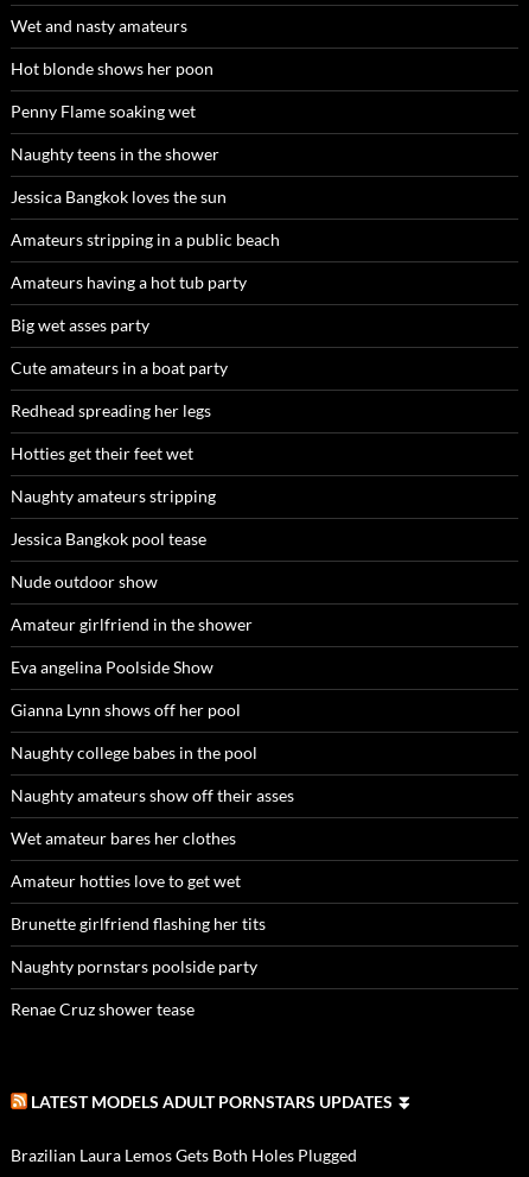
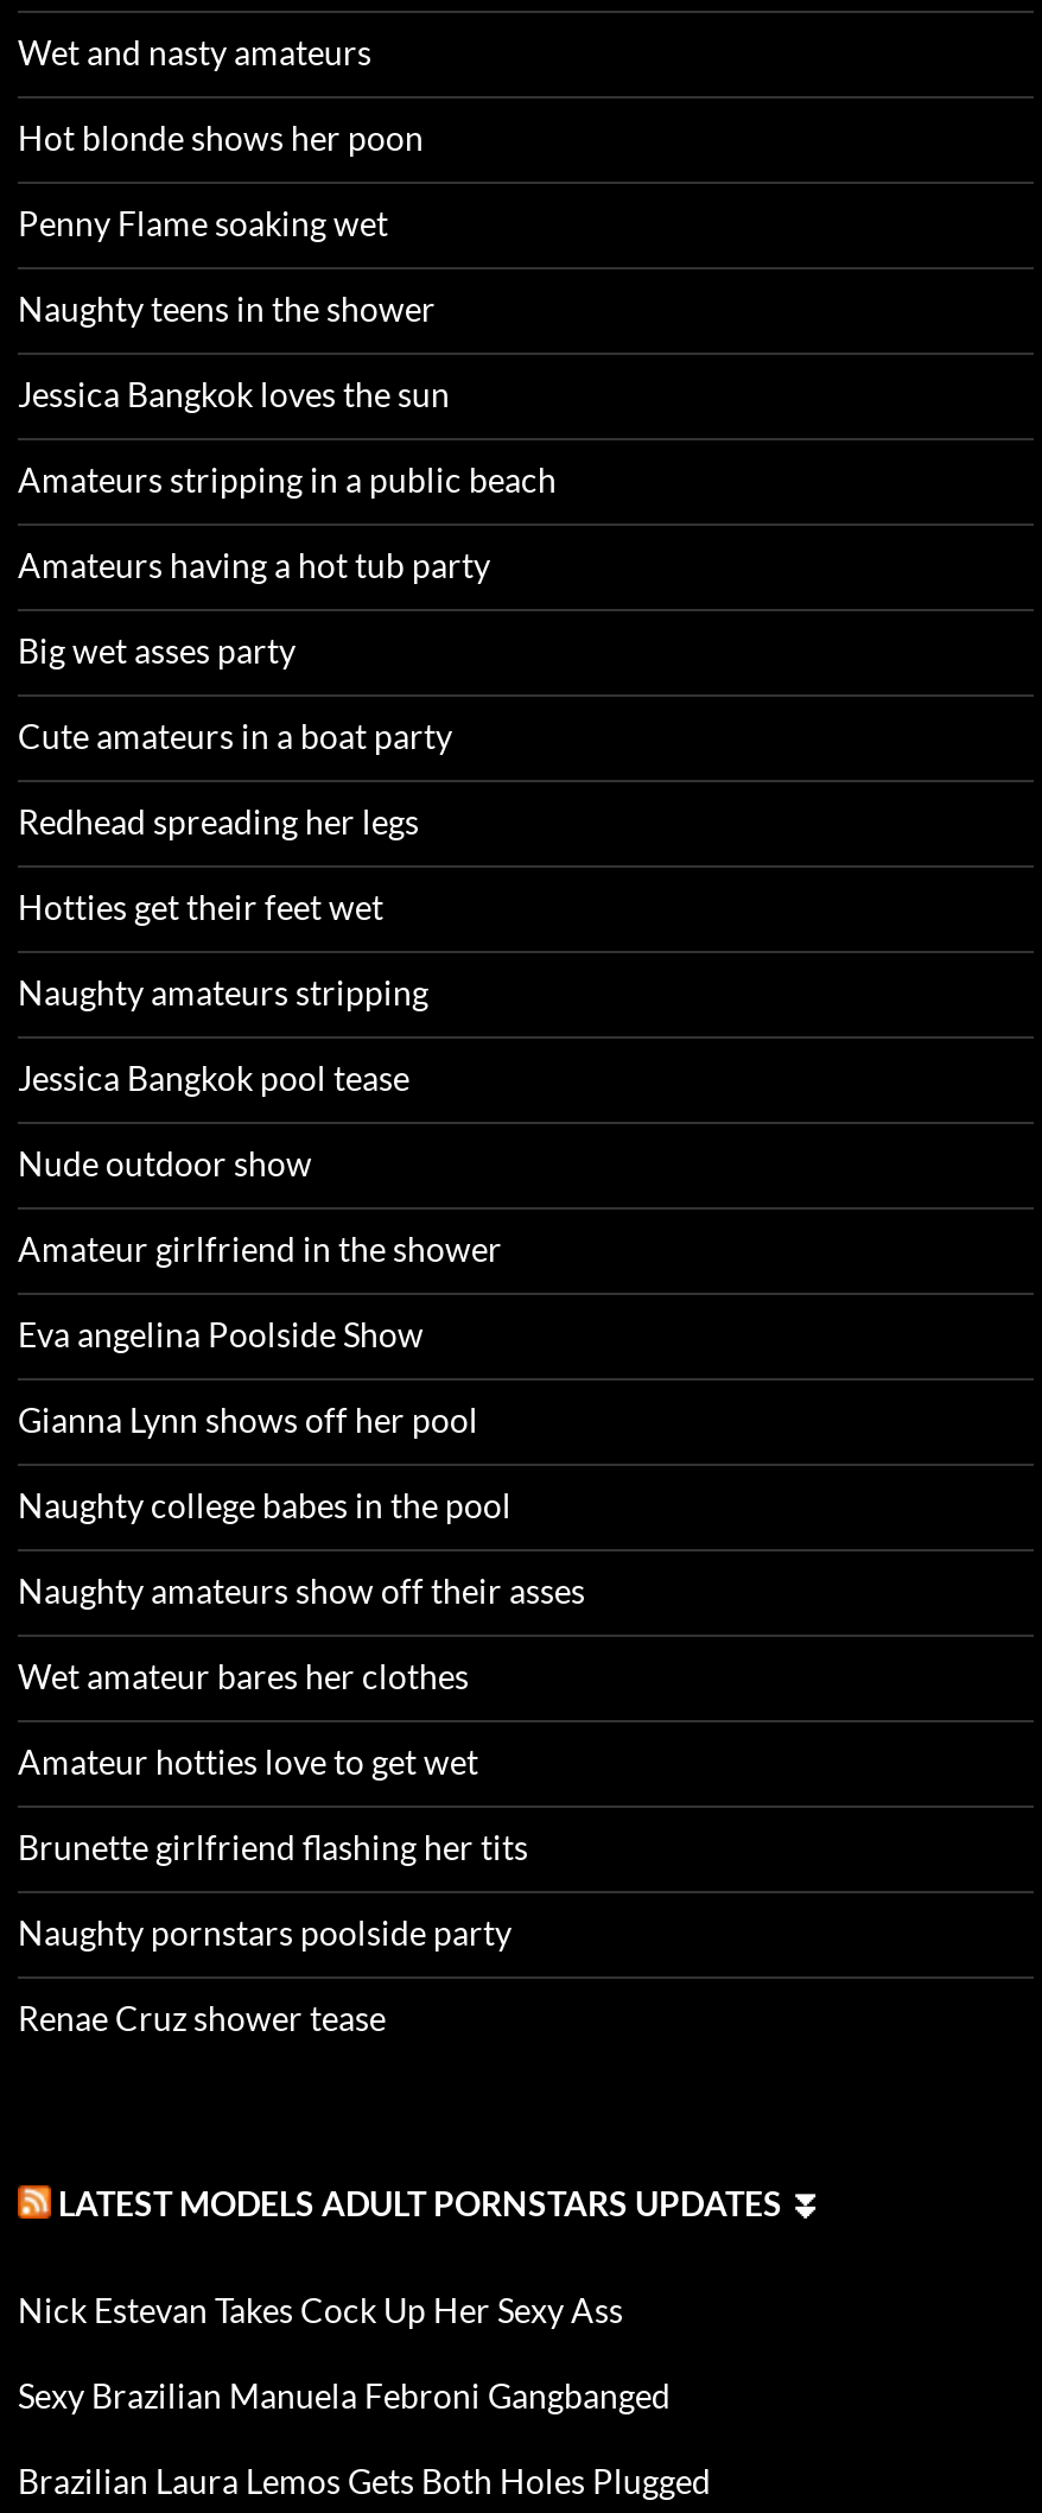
+ Nick Estevan Takes Cock Up Her Sexy Ass
+ Sexy Brazilian Manuela Febroni Gangbanged
